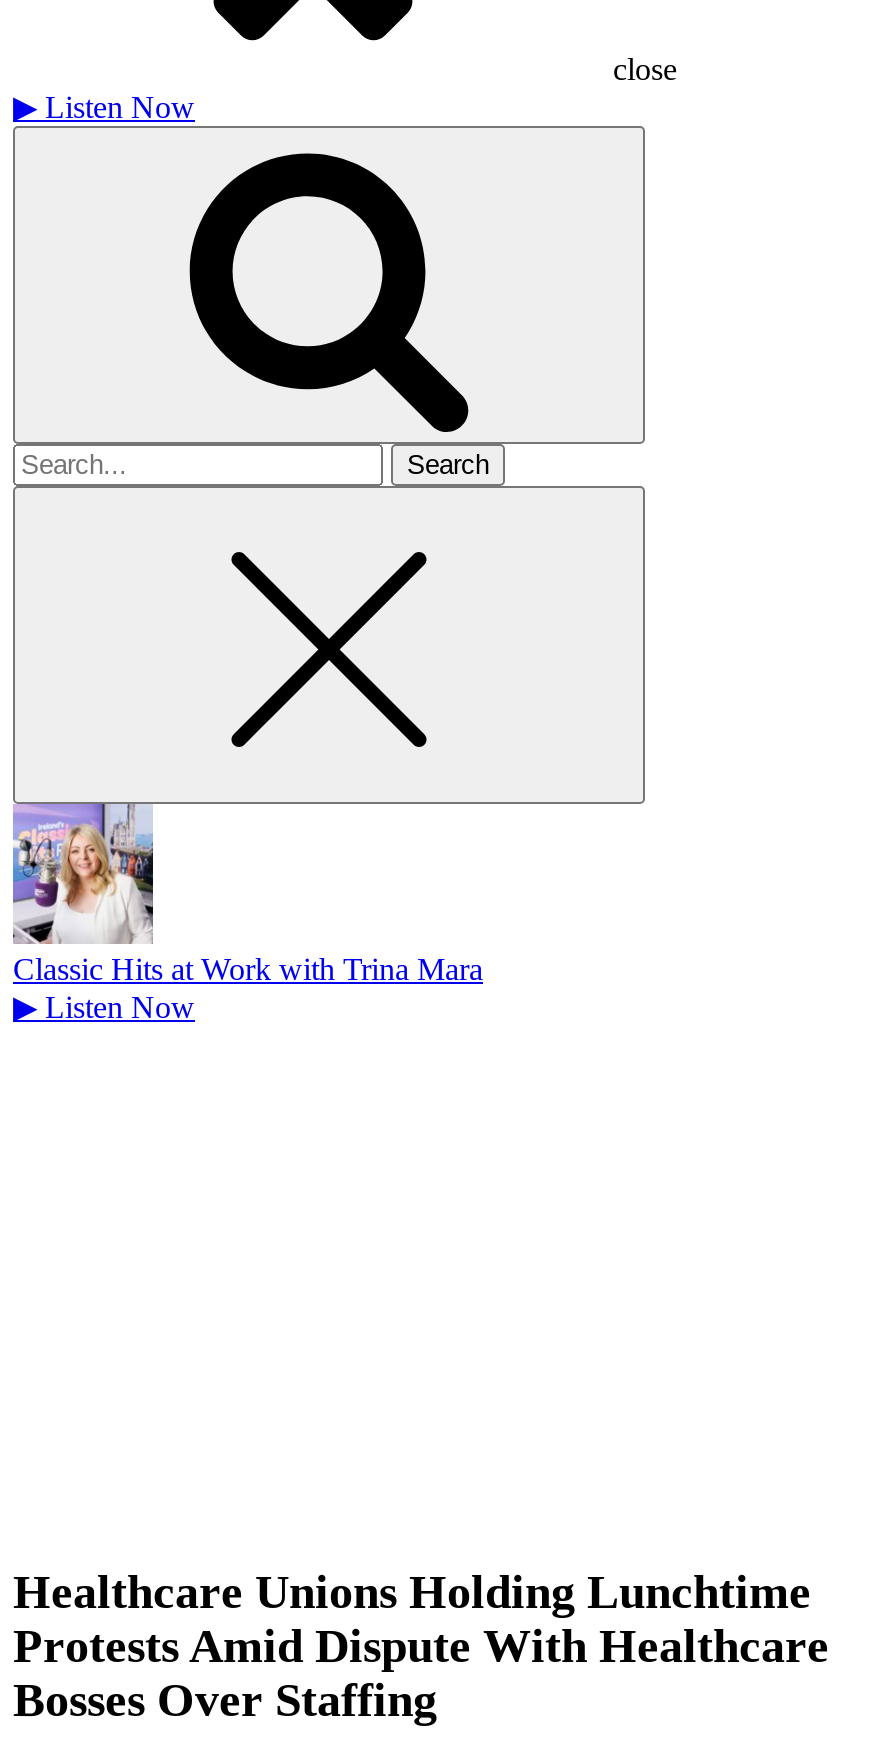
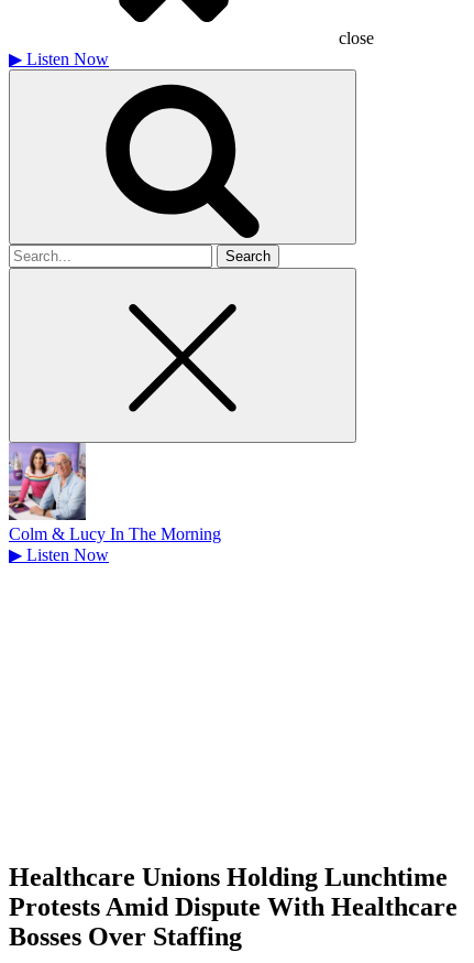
- [image]
- Classic Hits at Work with Trina Mara
+ [image]
+ Colm & Lucy In The Morning
